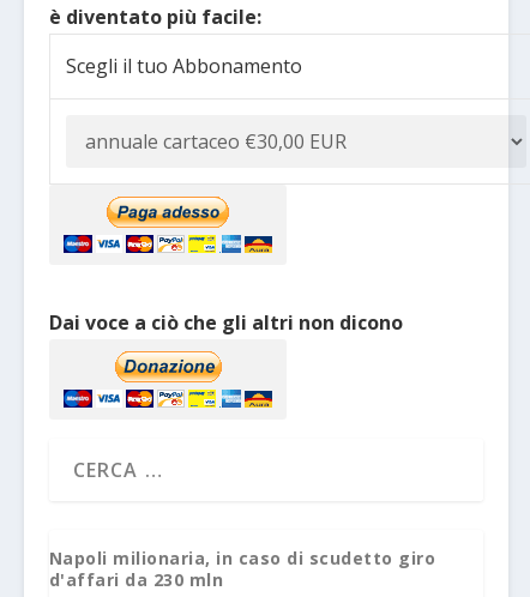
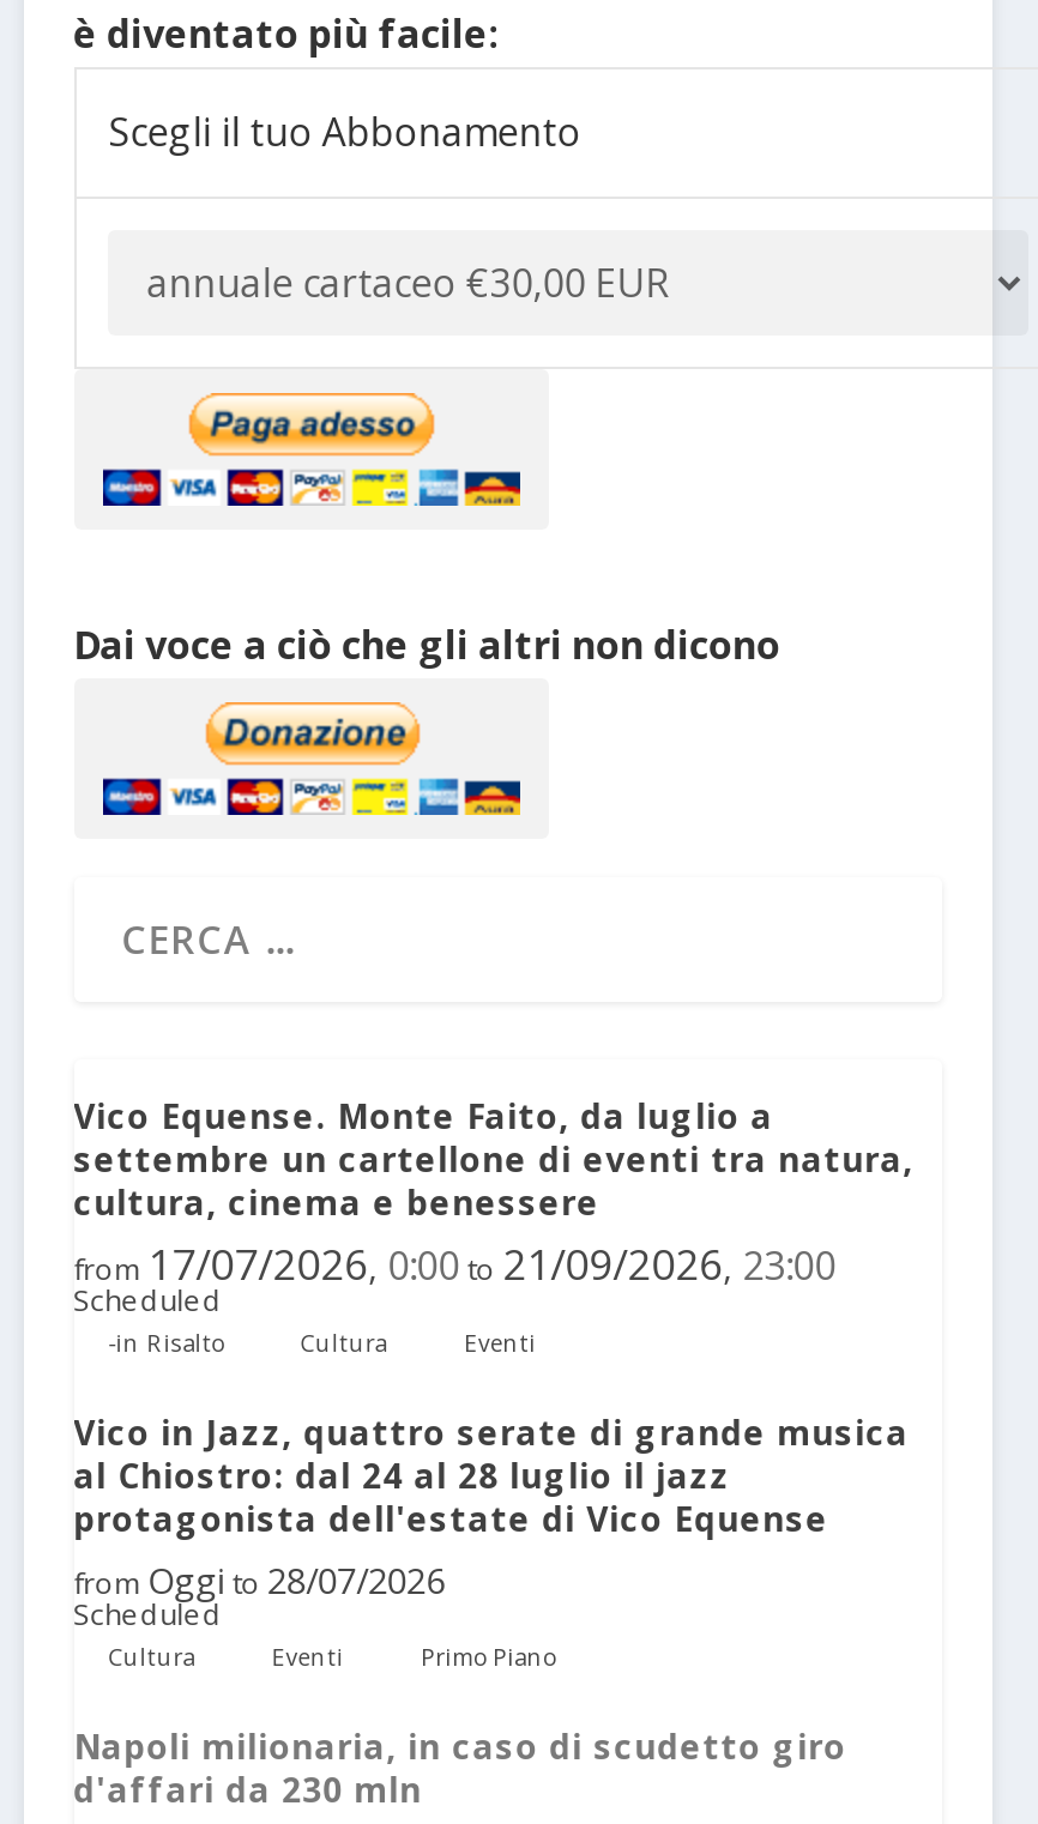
+ Vico Equense. Monte Faito, da luglio a
+ settembre un cartellone di eventi tra natura,
+ cultura, cinema e benessere
+ from 17/07/2026, 0:00 to 21/09/2026, 23:00
+ Scheduled
+ -in Risalto
+ Cultura
+ Eventi
+ Vico in Jazz, quattro serate di grande musica
+ al Chiostro: dal 24 al 28 luglio il jazz
+ protagonista dell'estate di Vico Equense
+ from Oggi to 28/07/2026
+ Scheduled
+ Cultura
+ Eventi
+ Primo Piano
